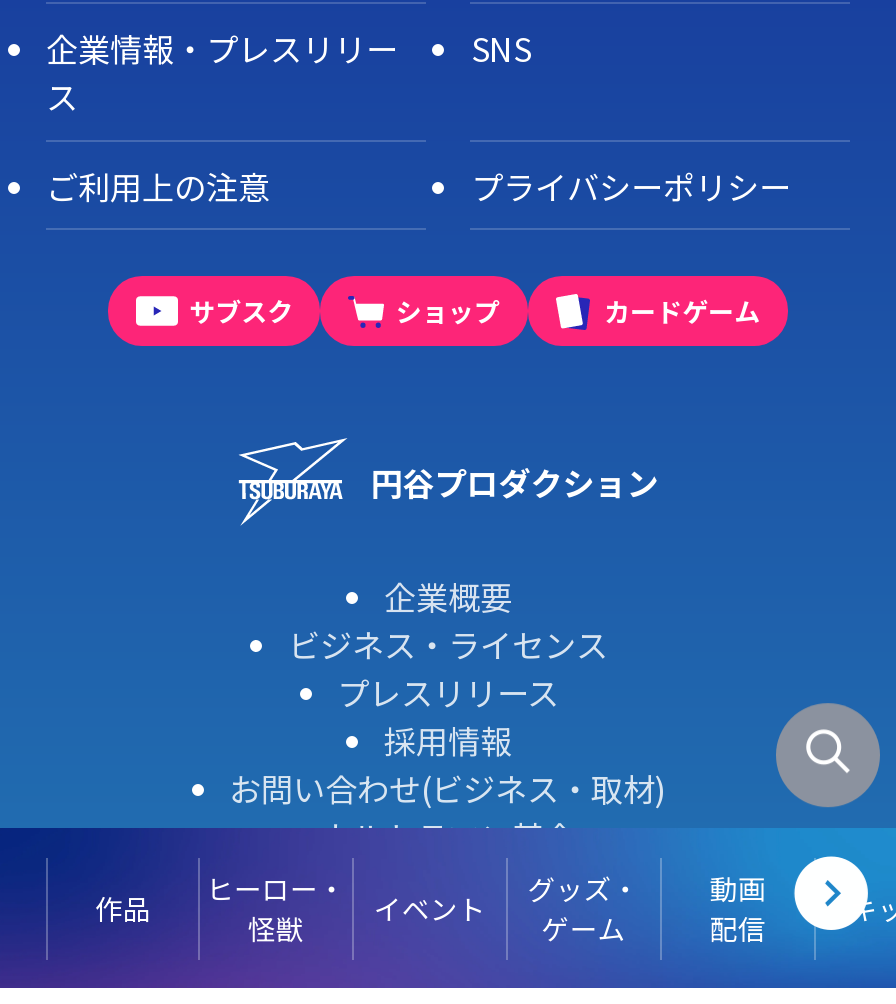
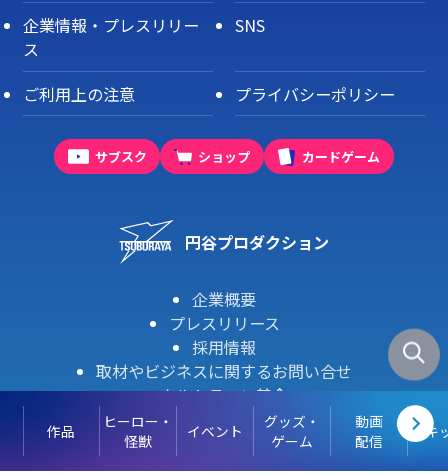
- ビジネス・ライセンス

- お問い合わせ(ビジネス・取材)
+ 取材やビジネスに関するお問い合せ
